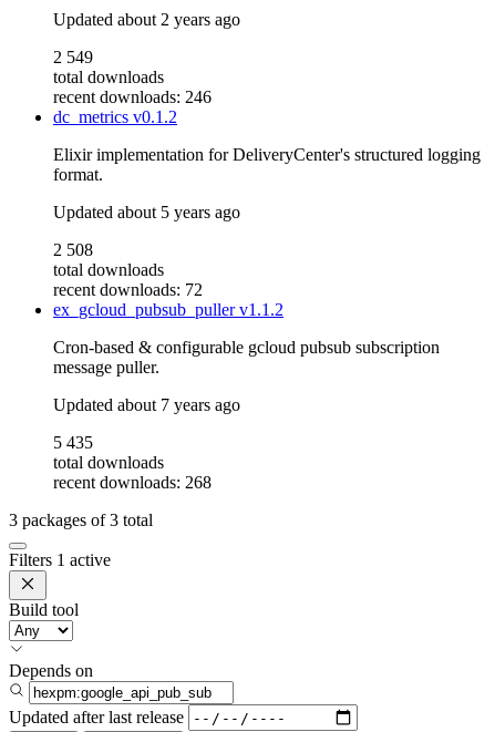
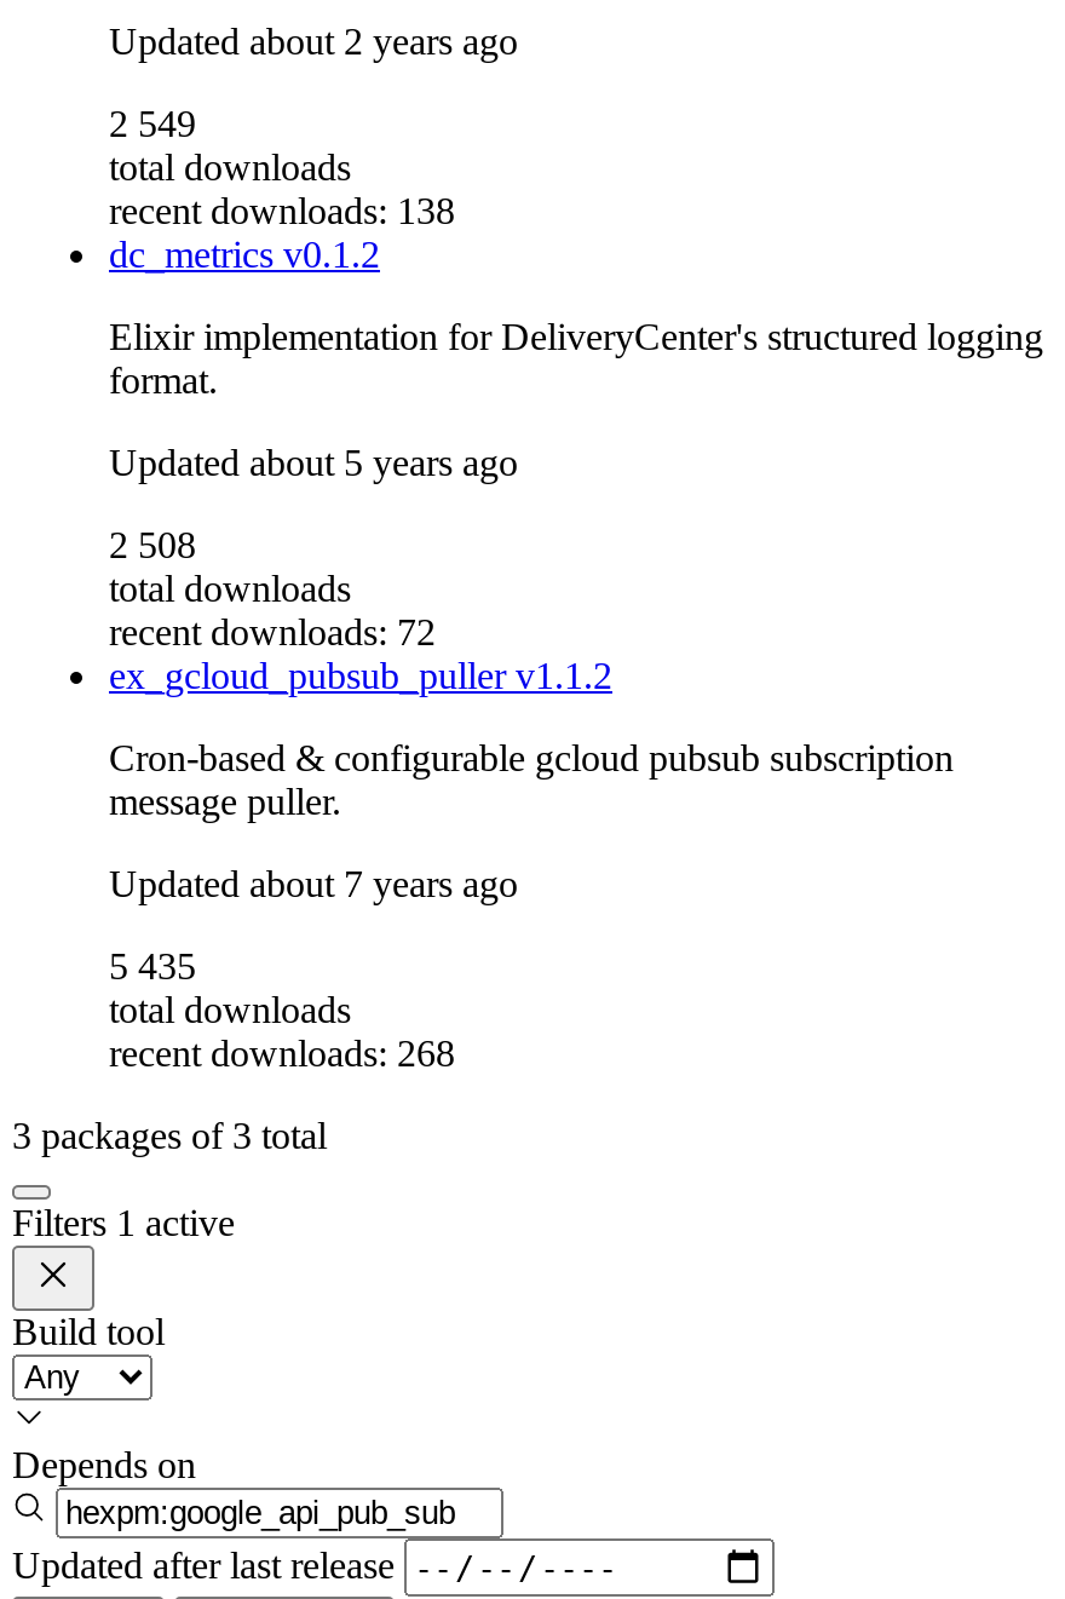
- recent downloads: 246
+ recent downloads: 138
